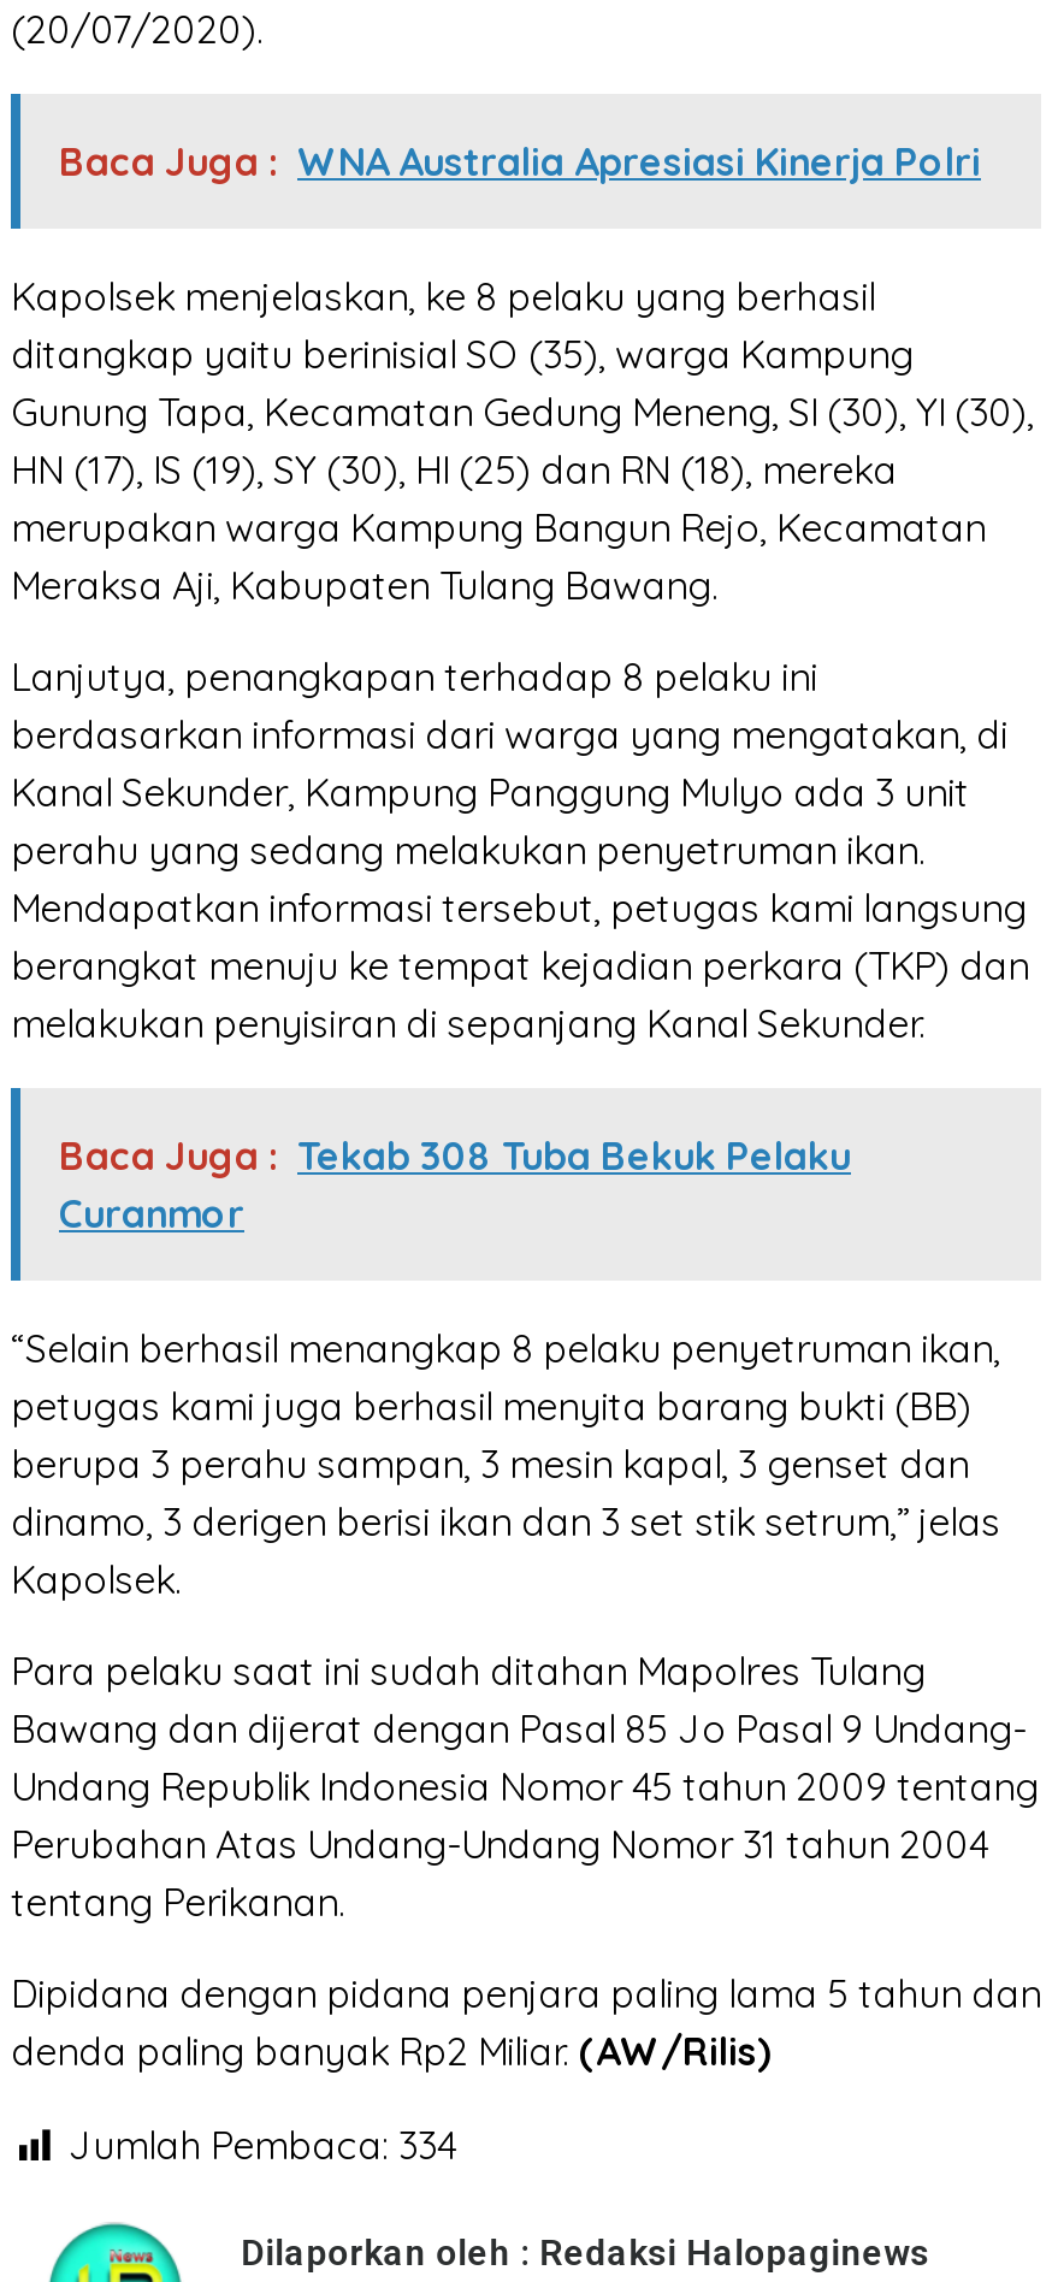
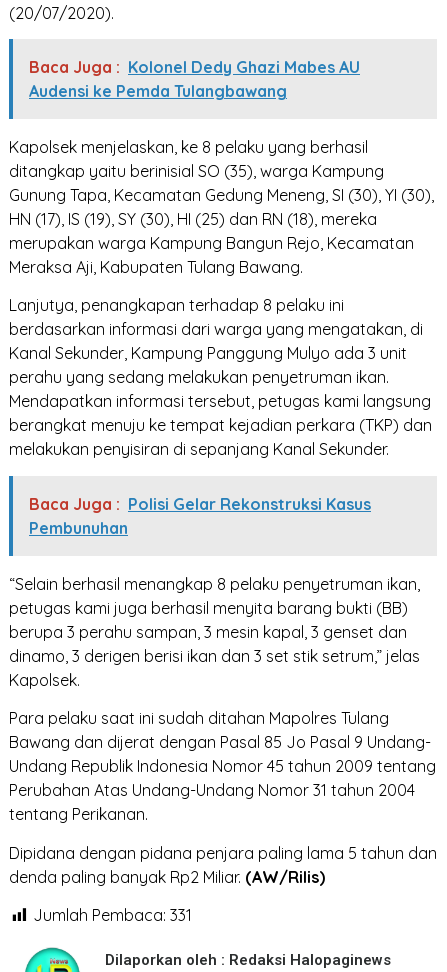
- Baca Juga : WNA Australia Apresiasi Kinerja Polri
+ Baca Juga : Kolonel Dedy Ghazi Mabes AU
+ Audensi ke Pemda Tulangbawang

- Baca Juga : Tekab 308 Tuba Bekuk Pelaku
- Curanmor
+ Baca Juga : Polisi Gelar Rekonstruksi Kasus
+ Pembunuhan

- Jumlah Pembaca: 334
+ Jumlah Pembaca: 331
